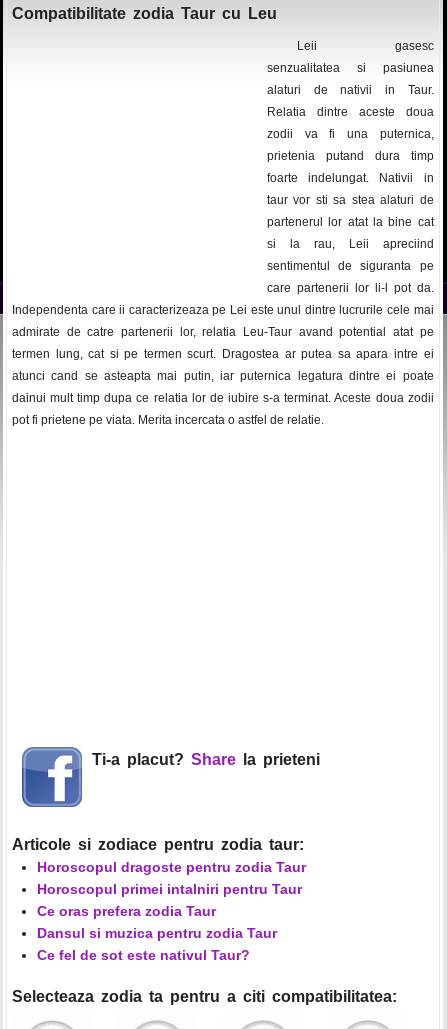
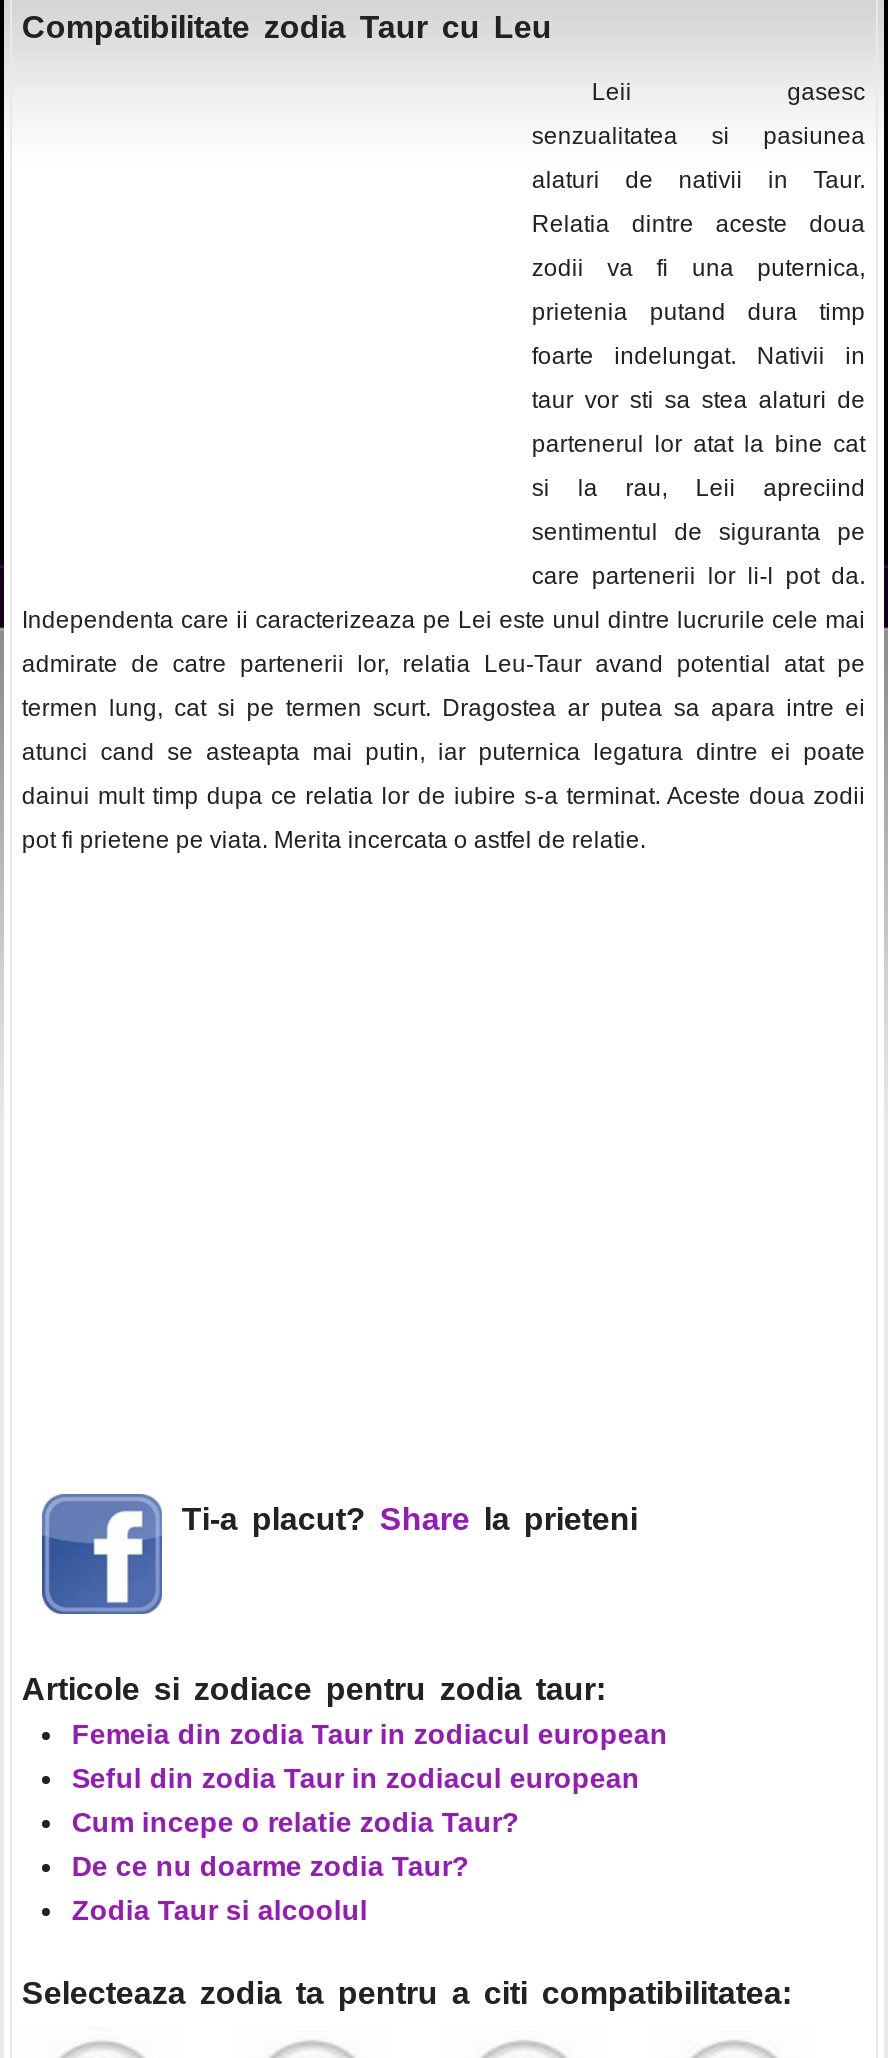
- Horoscopul dragoste pentru zodia Taur
- Horoscopul primei intalniri pentru Taur
- Ce oras prefera zodia Taur
- Dansul si muzica pentru zodia Taur
- Ce fel de sot este nativul Taur?
+ Femeia din zodia Taur in zodiacul european
+ Seful din zodia Taur in zodiacul european
+ Cum incepe o relatie zodia Taur?
+ De ce nu doarme zodia Taur?
+ Zodia Taur si alcoolul
